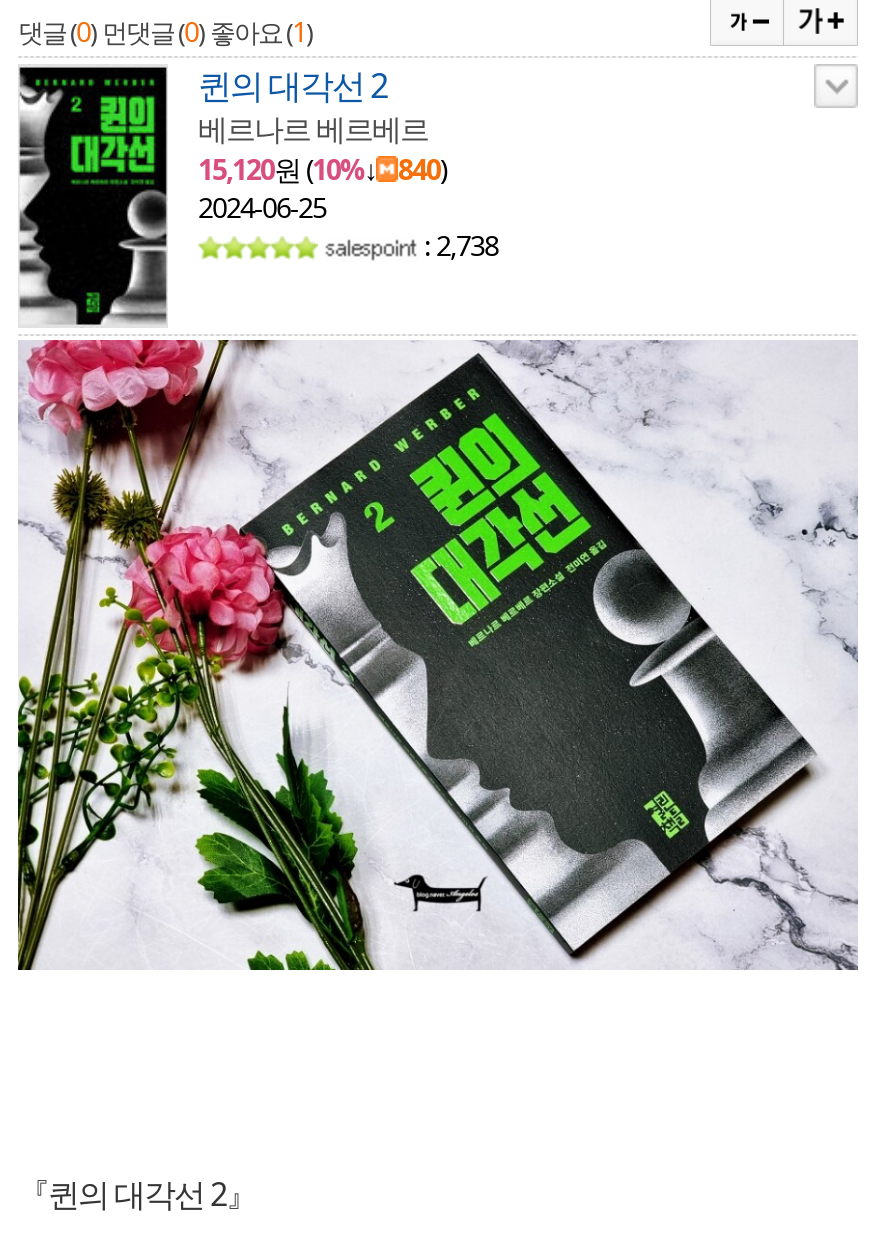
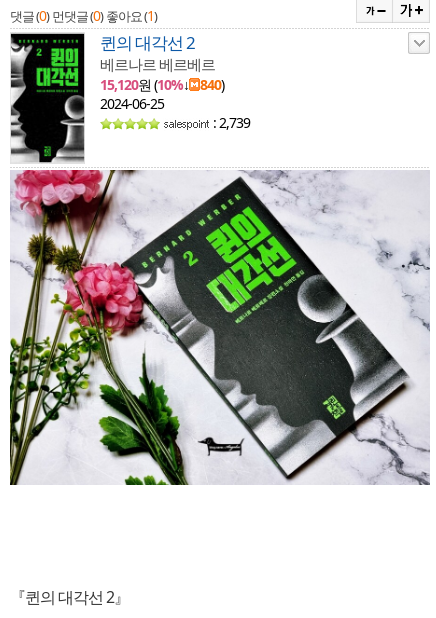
- : 2,738
+ : 2,739
